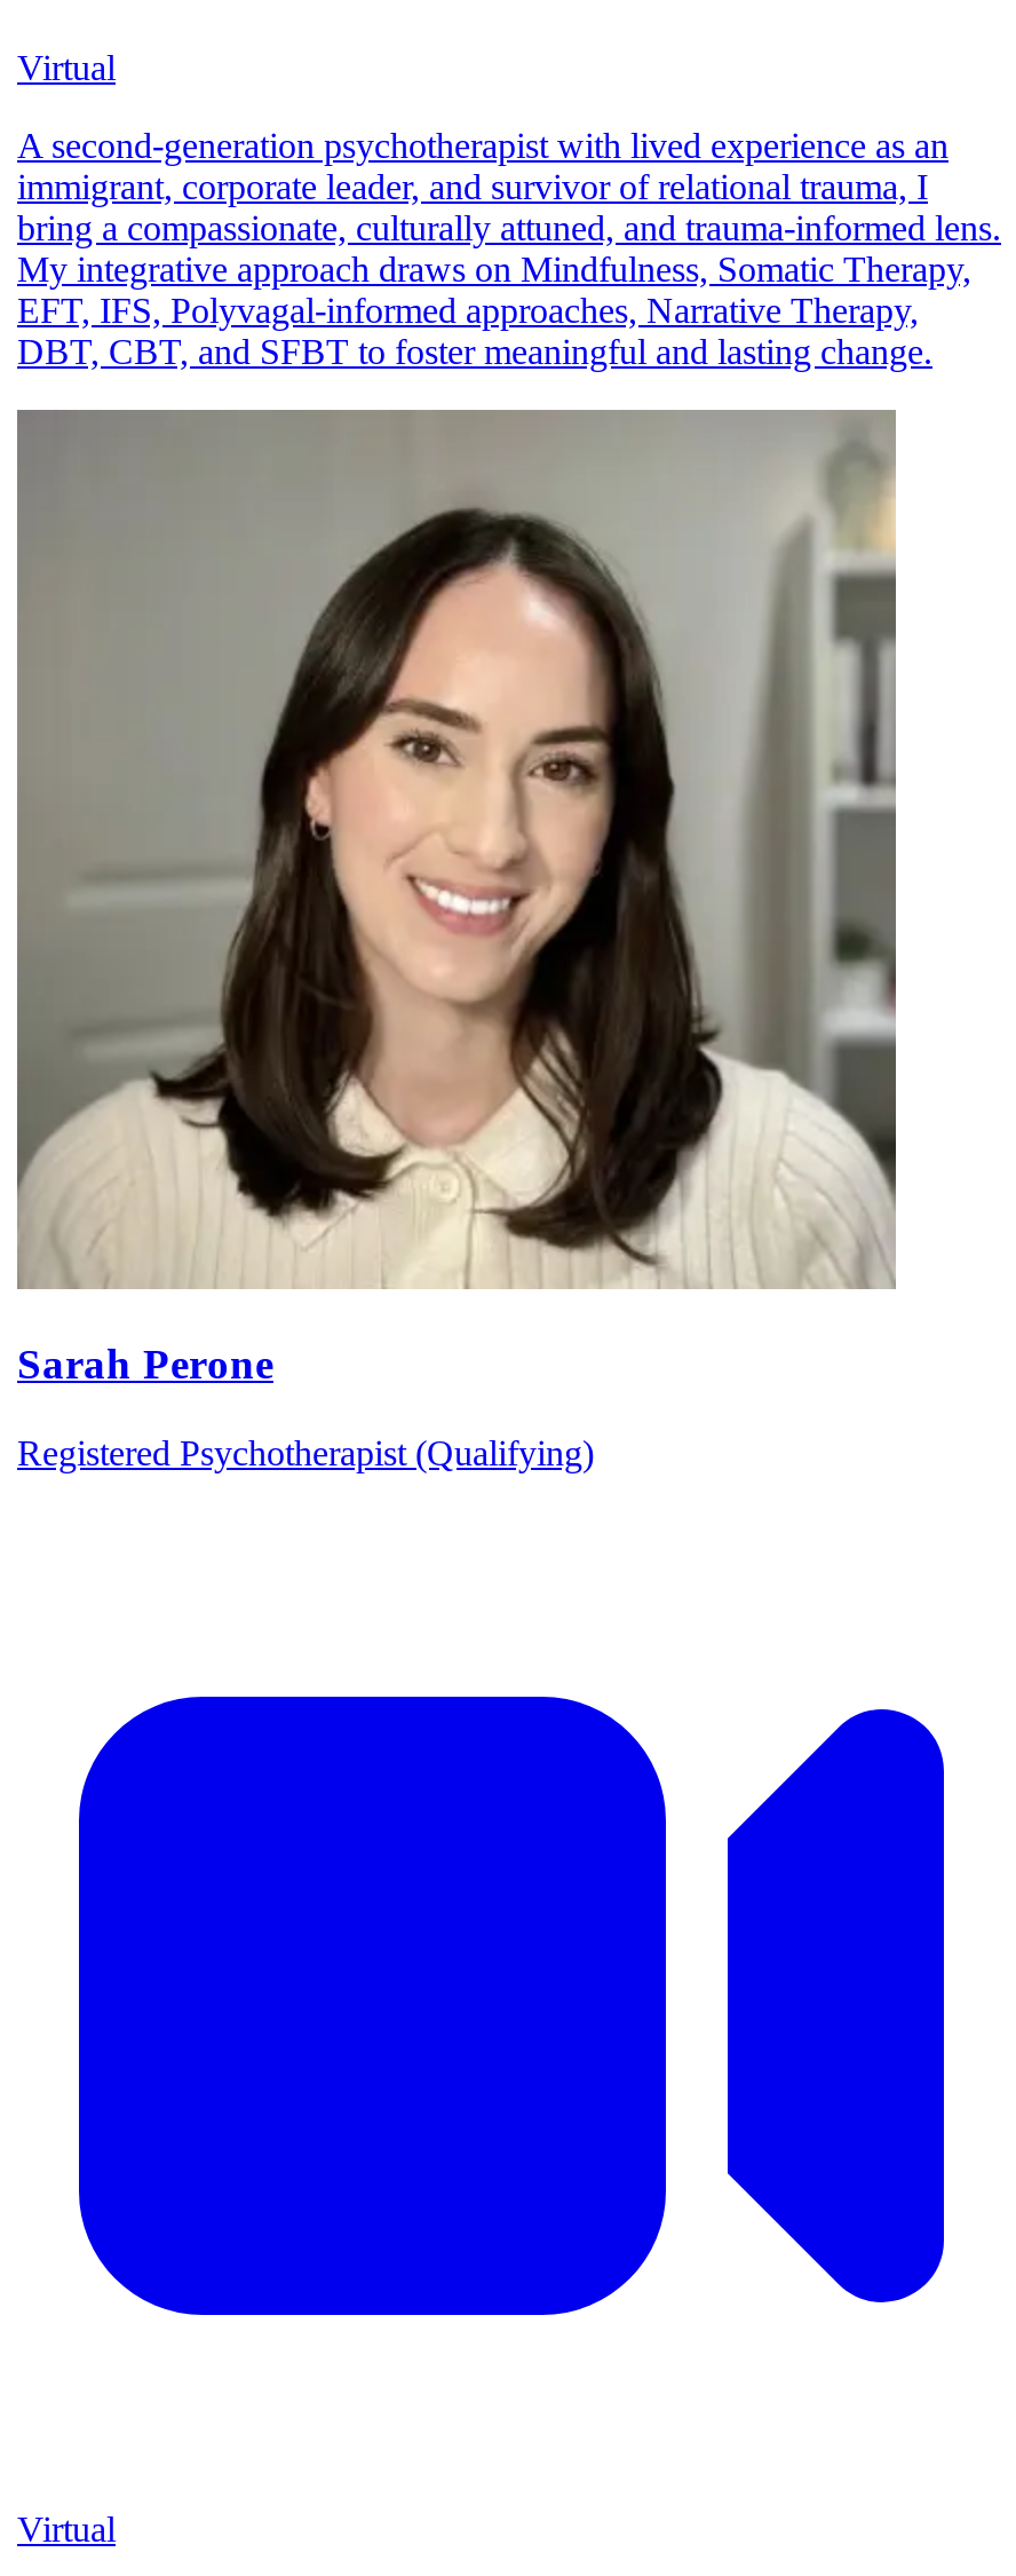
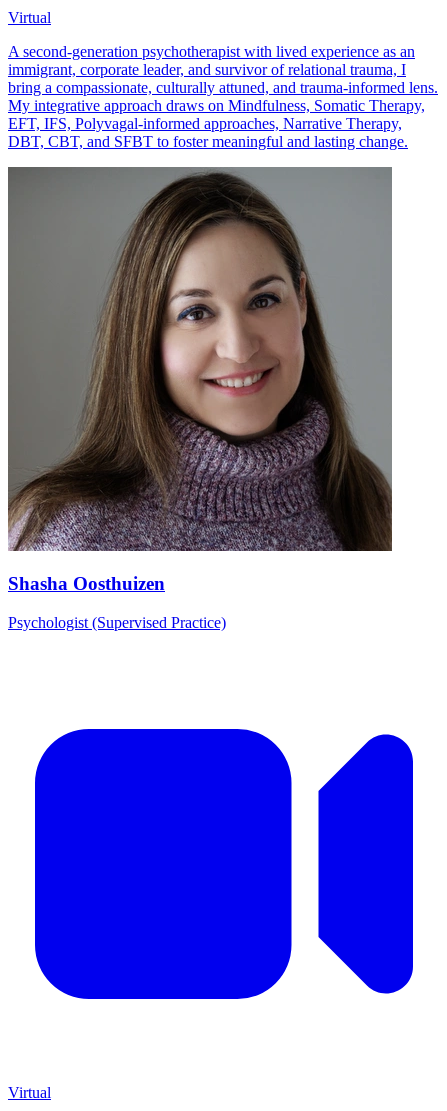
- [image]
- Sarah Perone
+ [image]
+ Shasha Oosthuizen

- Registered Psychotherapist (Qualifying)
+ Psychologist (Supervised Practice)
